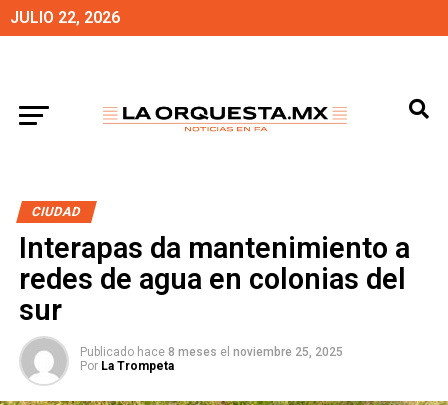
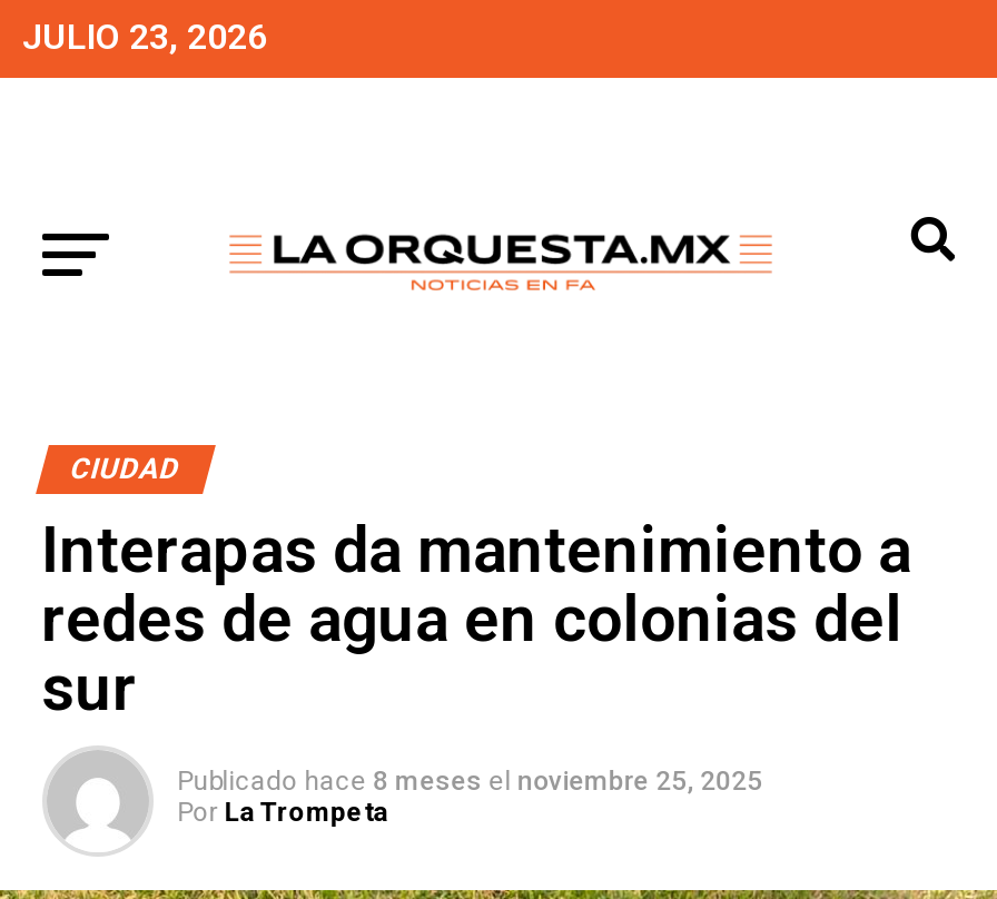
- JULIO 22, 2026
+ JULIO 23, 2026
